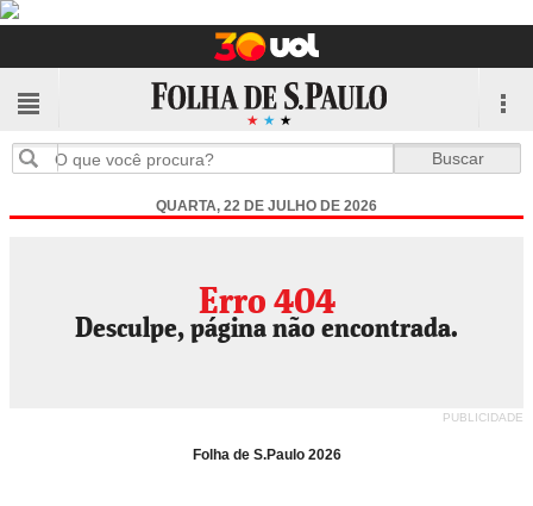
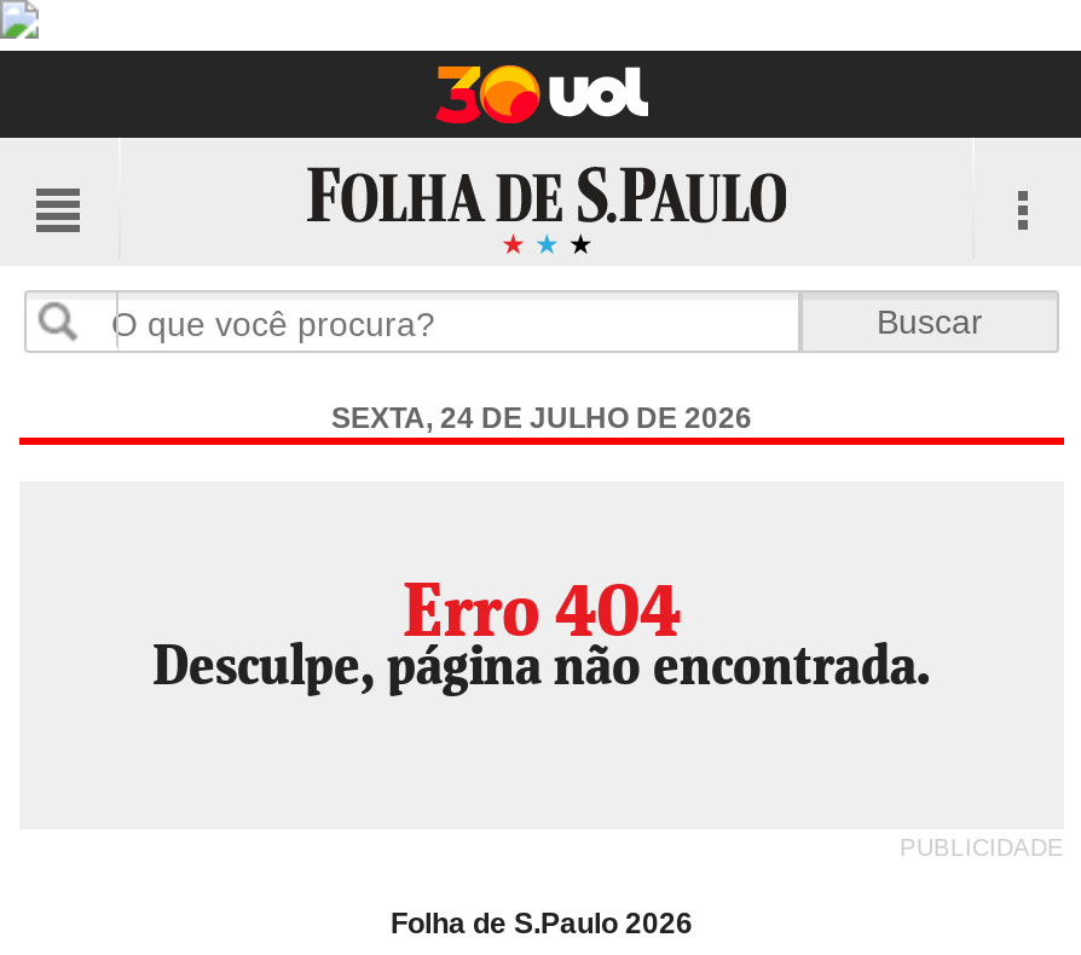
- QUARTA, 22 DE JULHO DE 2026
+ SEXTA, 24 DE JULHO DE 2026
